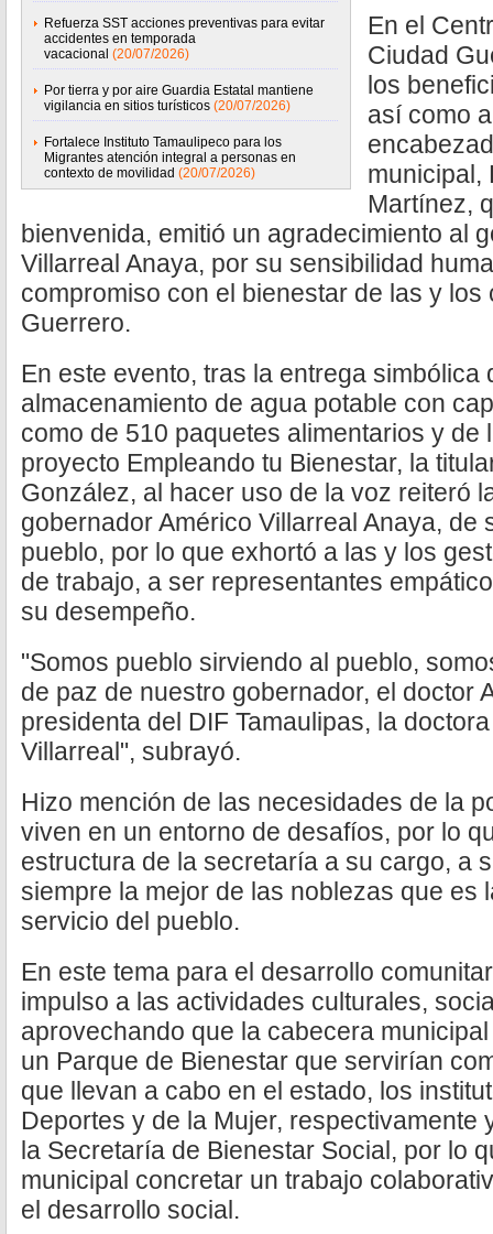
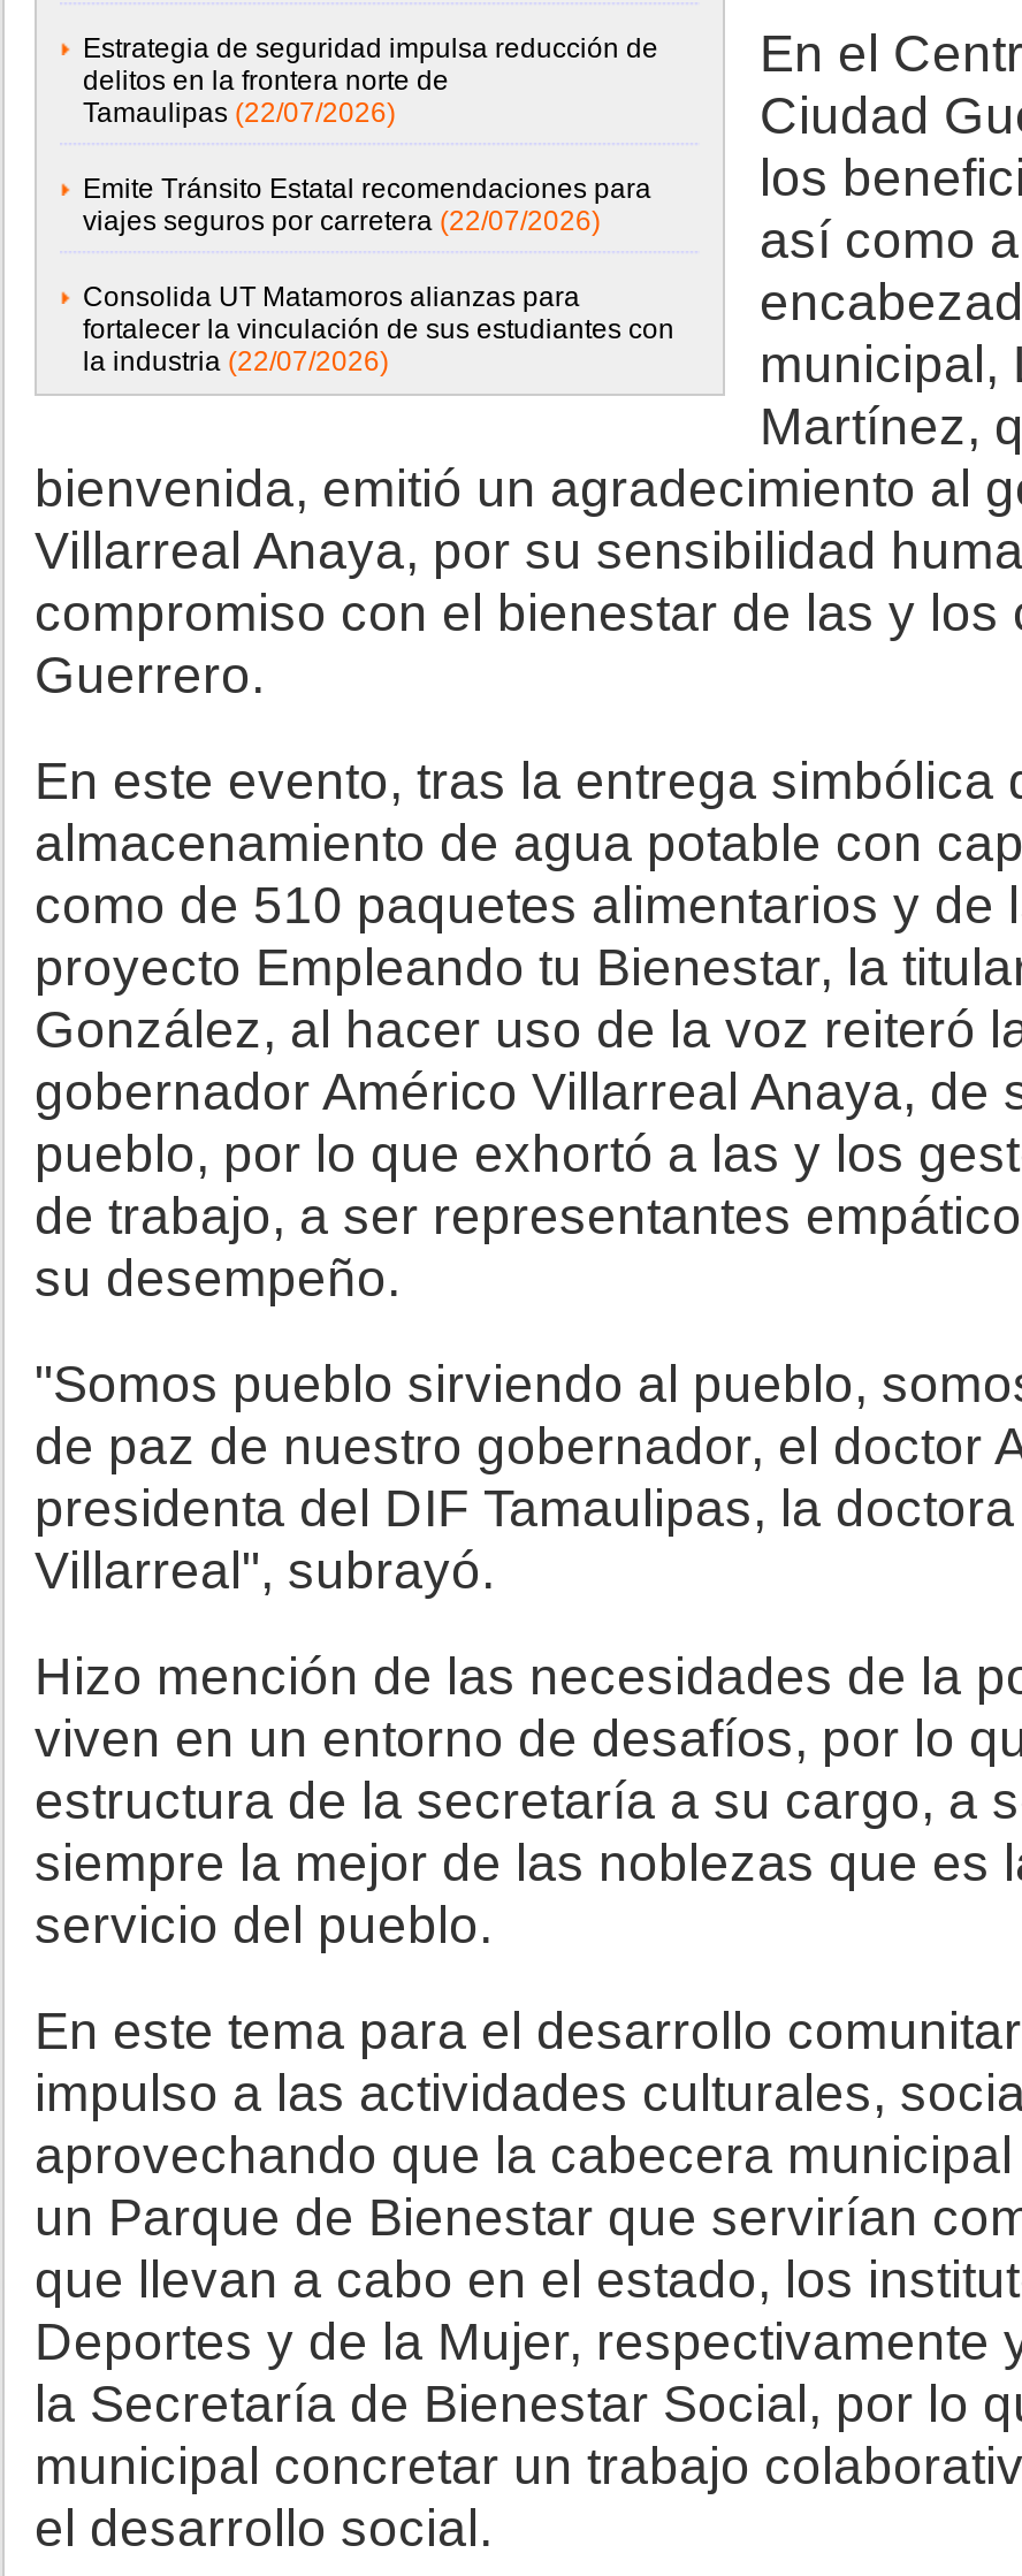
- Refuerza SST acciones preventivas para evitar
- accidentes en temporada
- vacacional (20/07/2026)
+ Estrategia de seguridad impulsa reducción de
+ delitos en la frontera norte de
+ Tamaulipas (22/07/2026)

- Por tierra y por aire Guardia Estatal mantiene
- vigilancia en sitios turísticos (20/07/2026)
+ Emite Tránsito Estatal recomendaciones para
+ viajes seguros por carretera (22/07/2026)

- Fortalece Instituto Tamaulipeco para los
- Migrantes atención integral a personas en
- contexto de movilidad (20/07/2026)
+ Consolida UT Matamoros alianzas para
+ fortalecer la vinculación de sus estudiantes con
+ la industria (22/07/2026)
